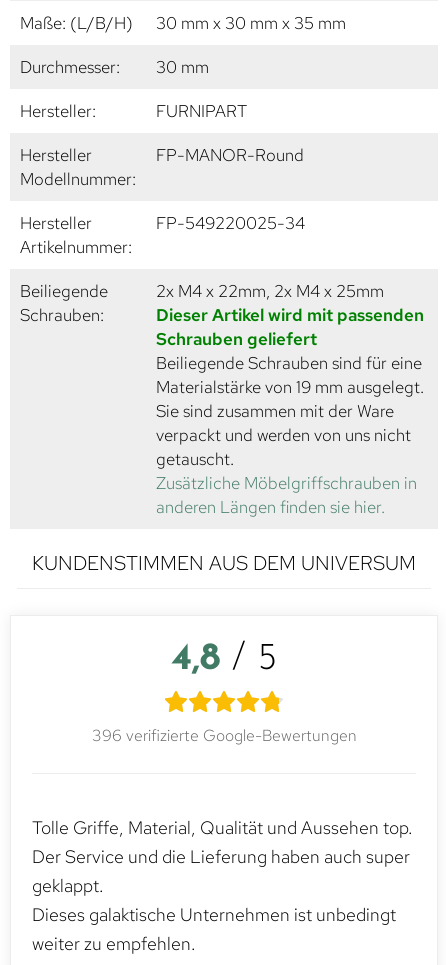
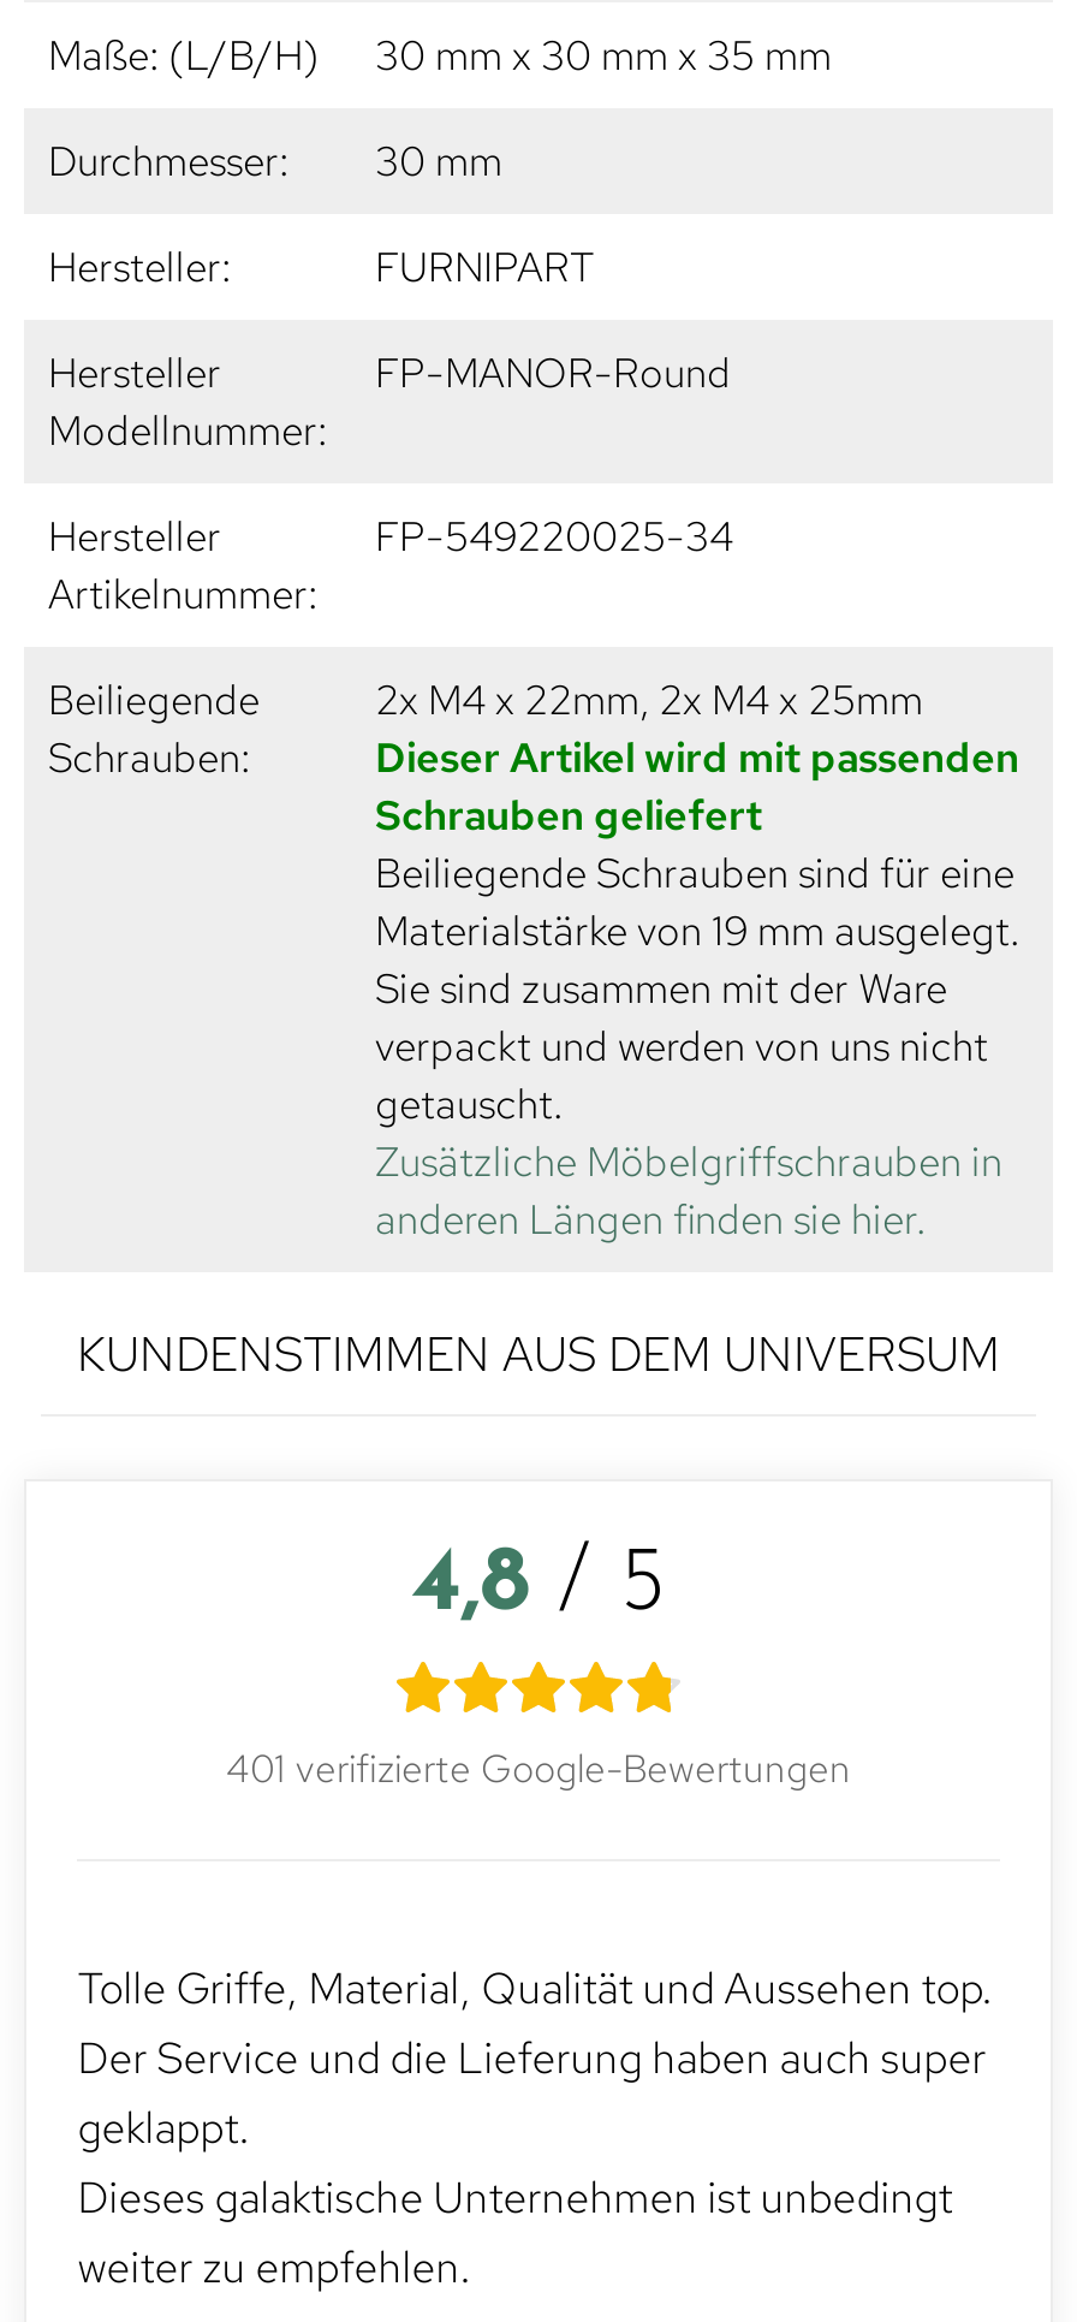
- 396 verifizierte Google-Bewertungen
+ 401 verifizierte Google-Bewertungen
